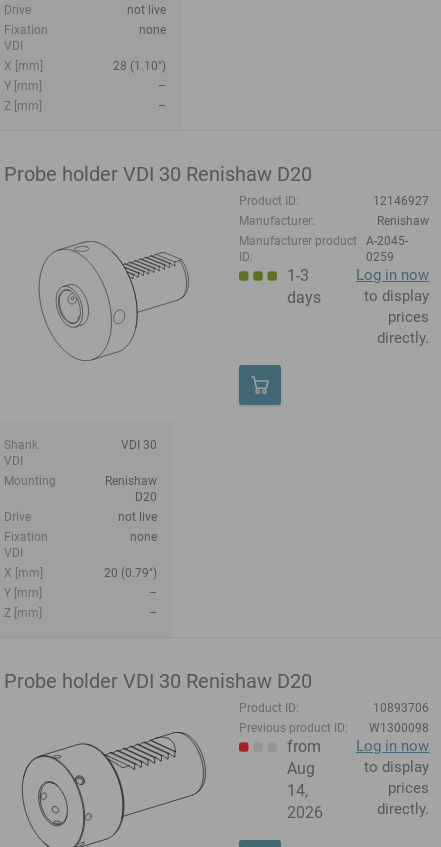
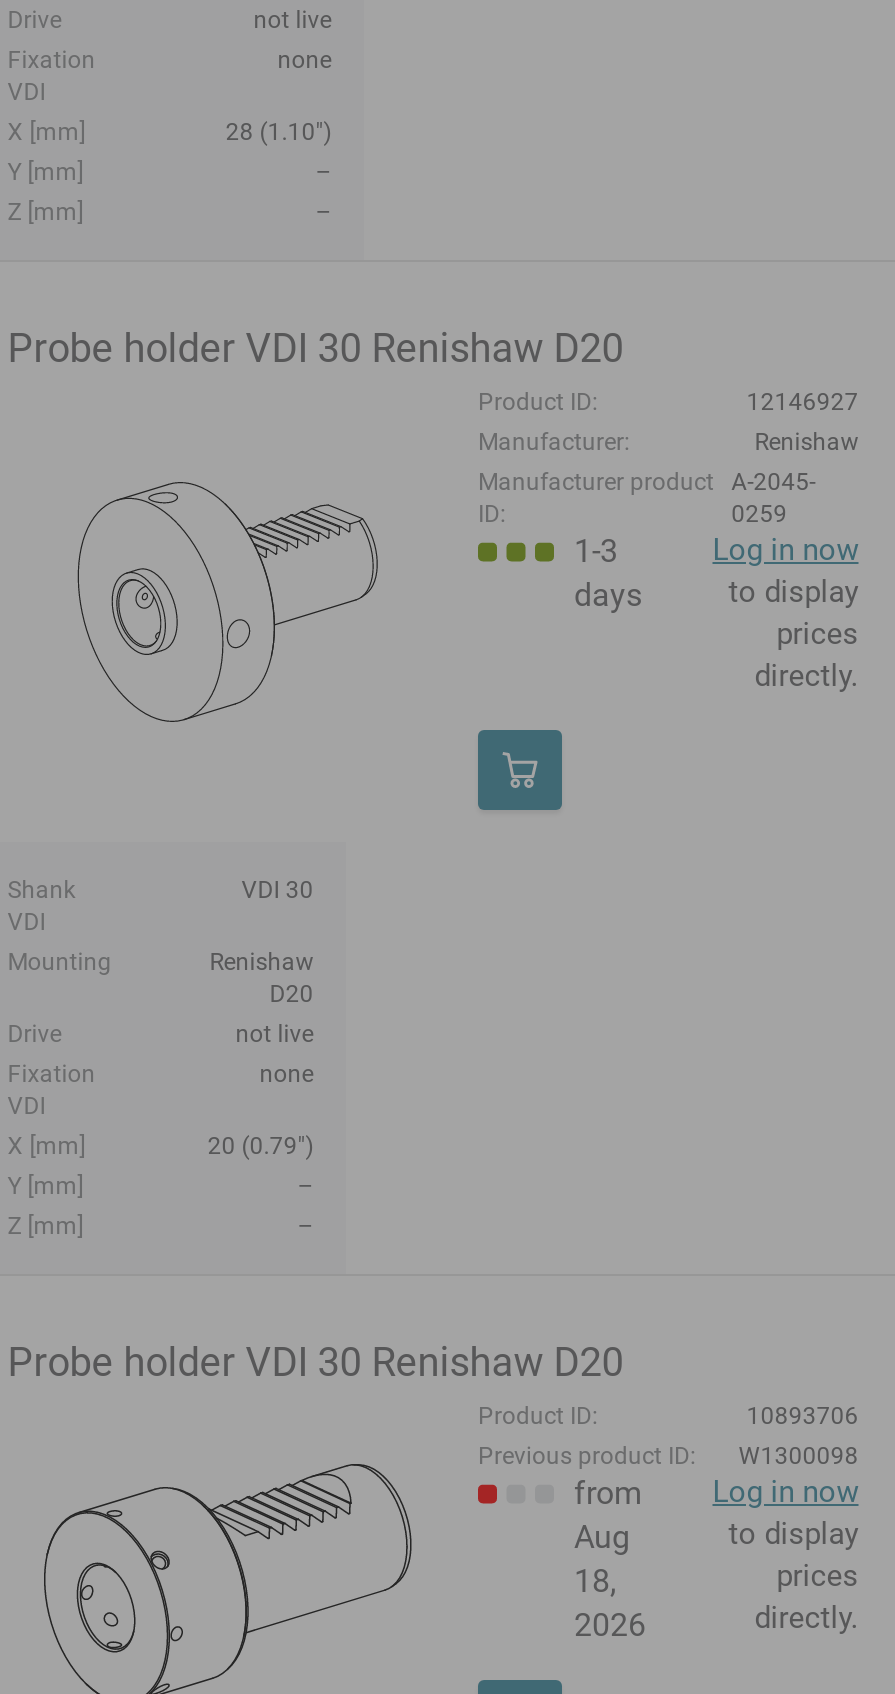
- 14,
+ 18,
